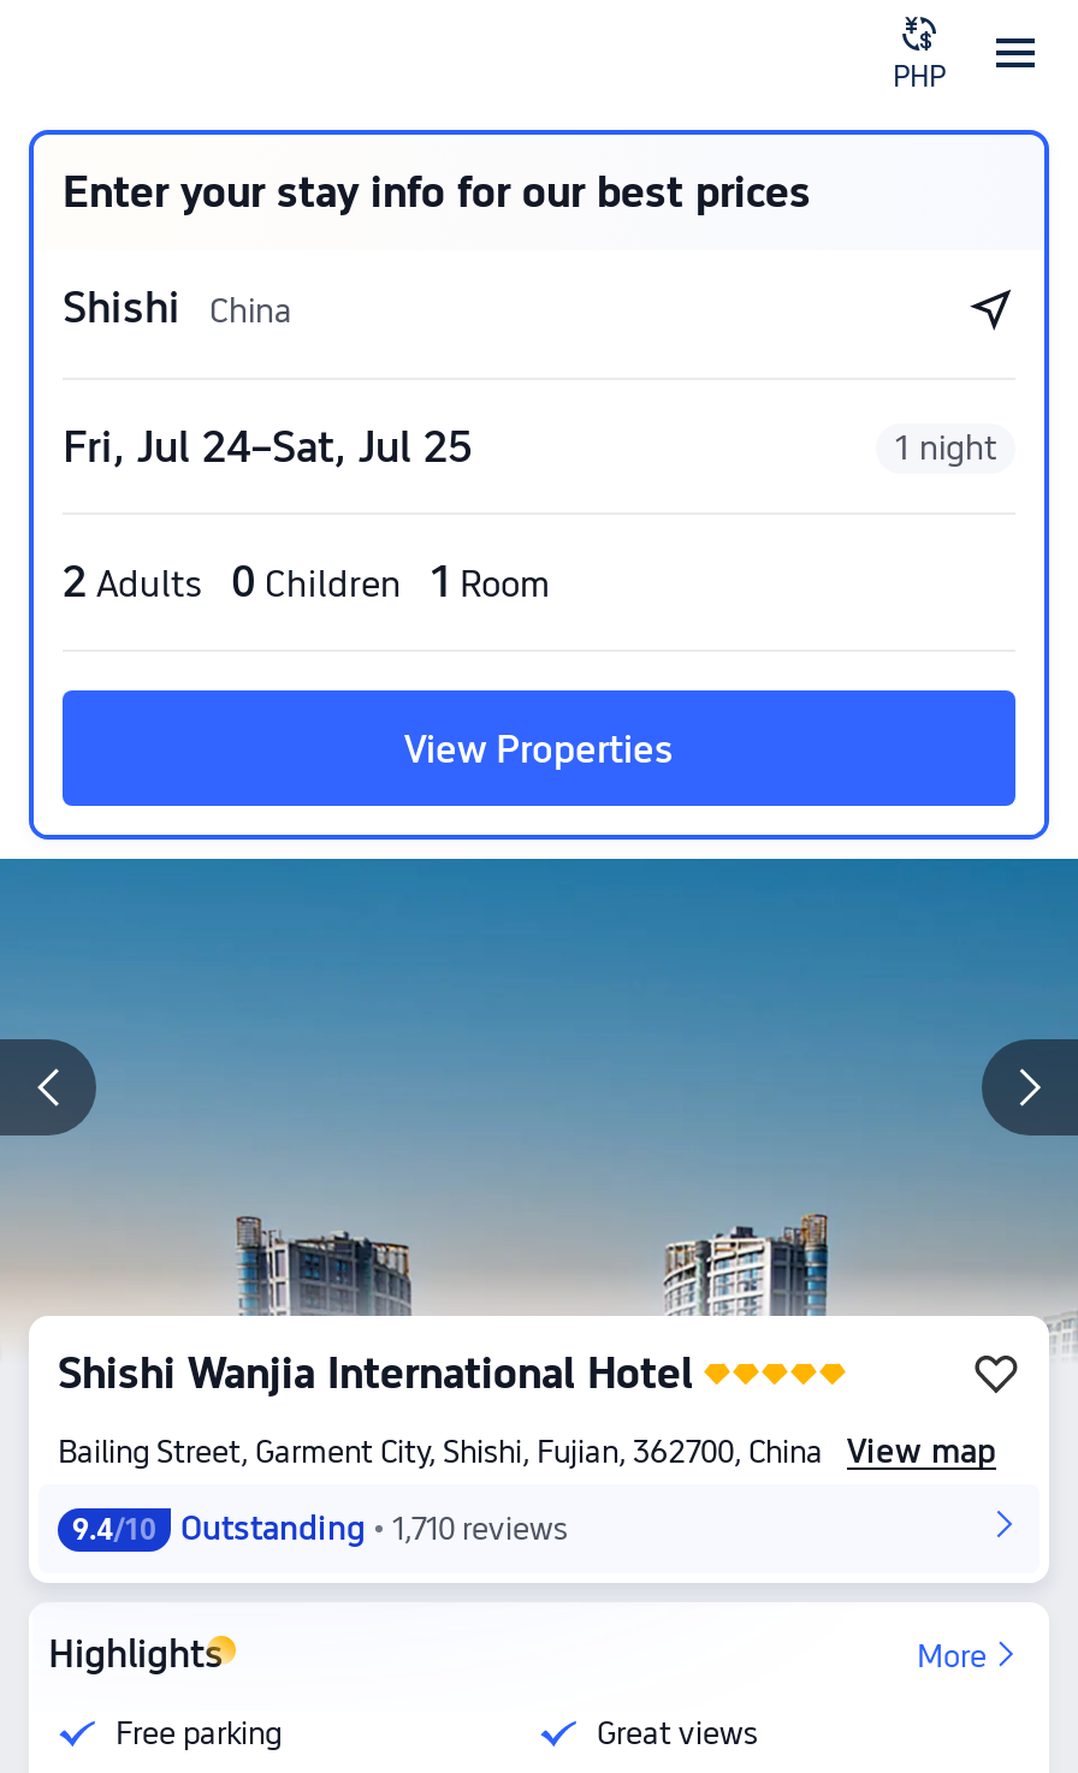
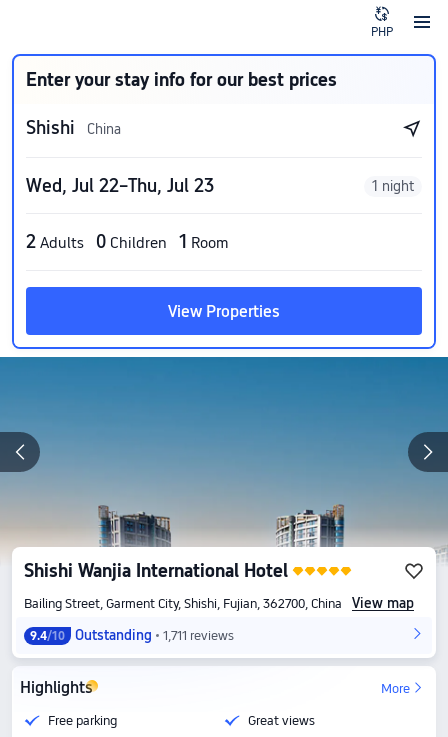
- Fri, Jul 24–Sat, Jul 25
+ Wed, Jul 22–Thu, Jul 23

- 9.4/10 Outstanding 1,710 reviews
+ 9.4/10 Outstanding 1,711 reviews
